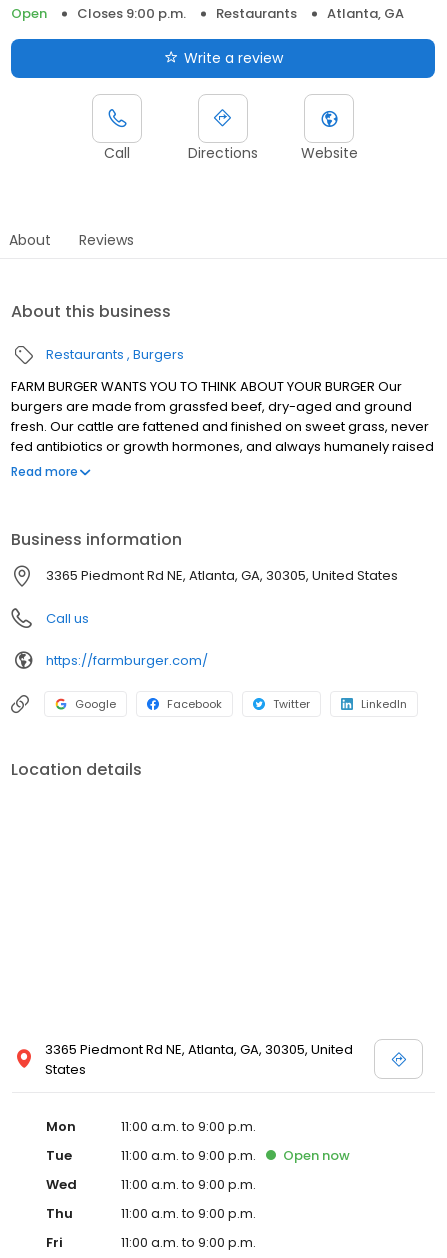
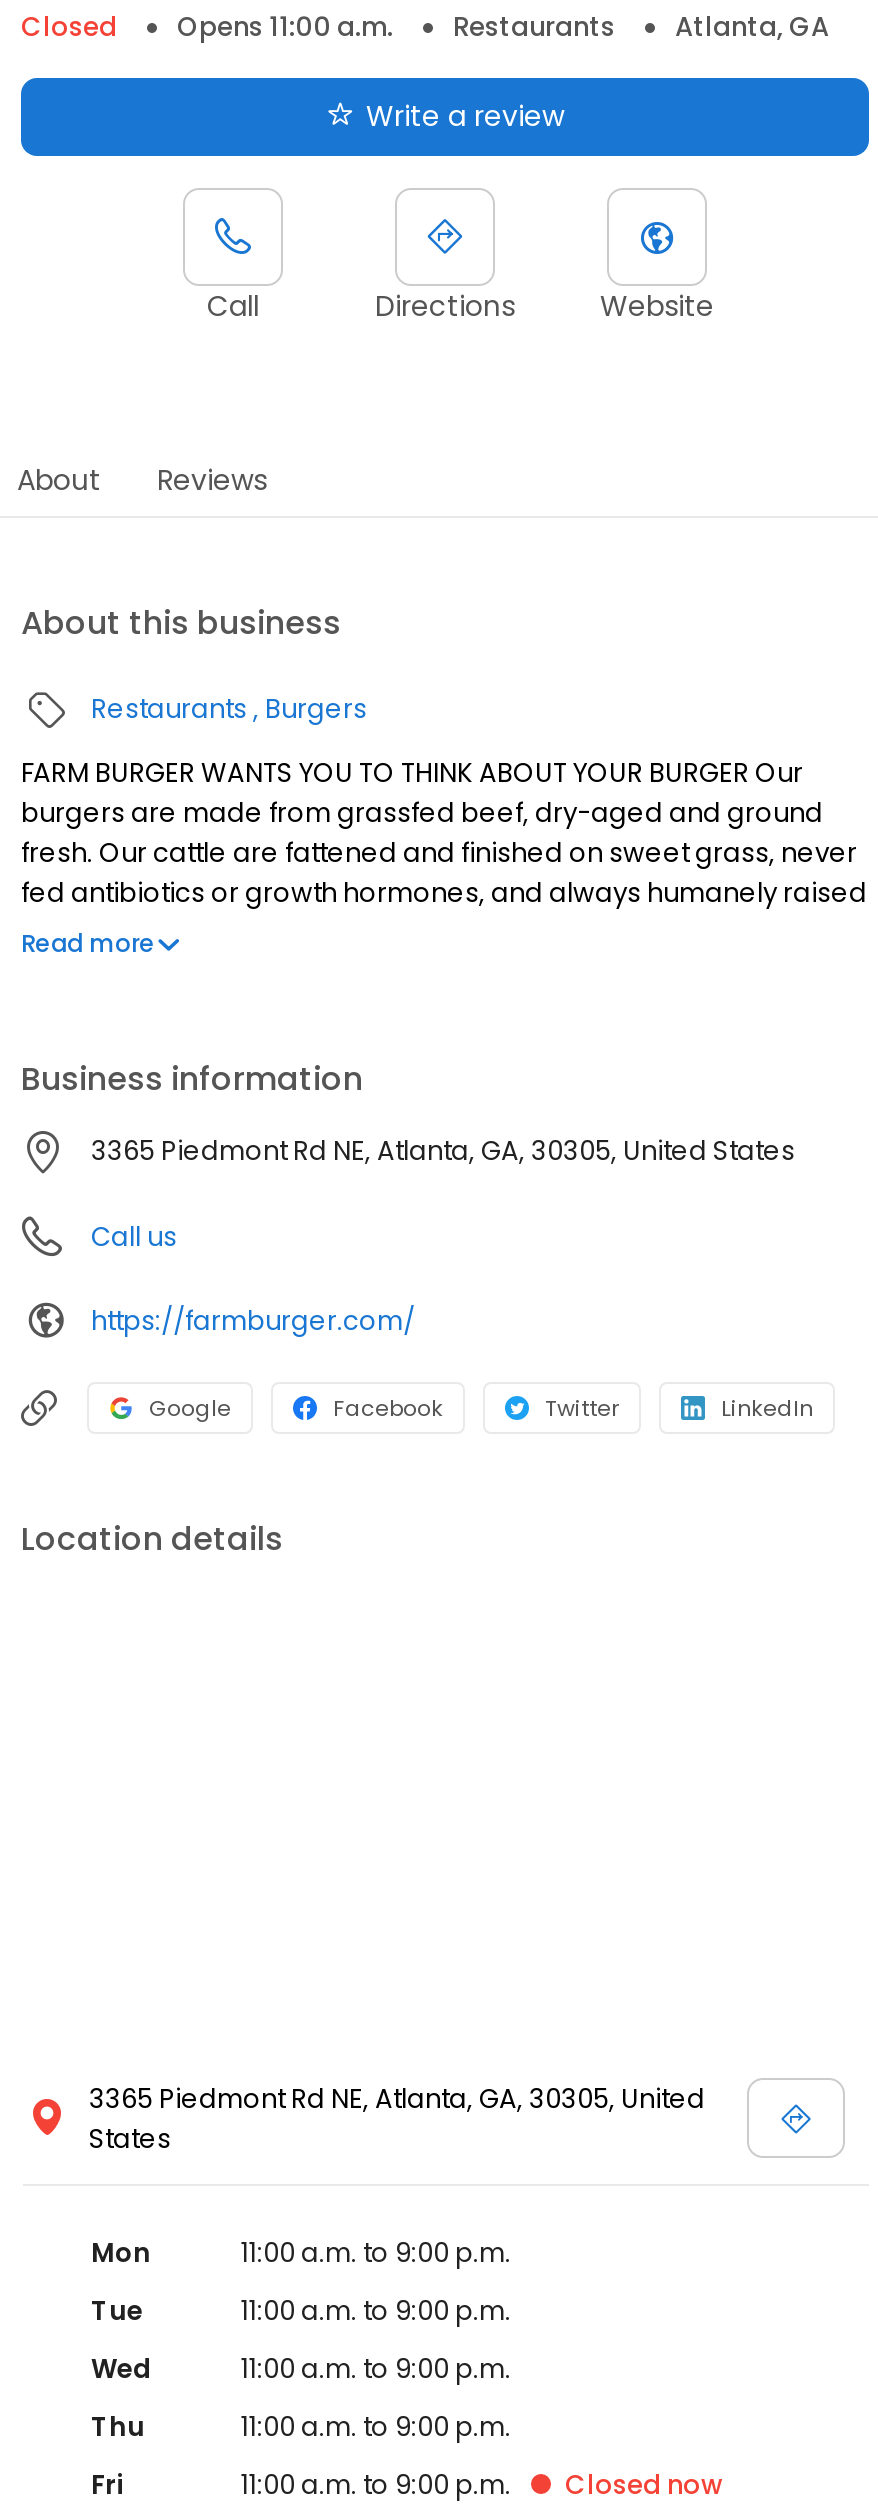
- Open
- Closes 9:00 p.m.
+ Closed
+ Opens 11:00 a.m.

- Open now

+ Closed now
